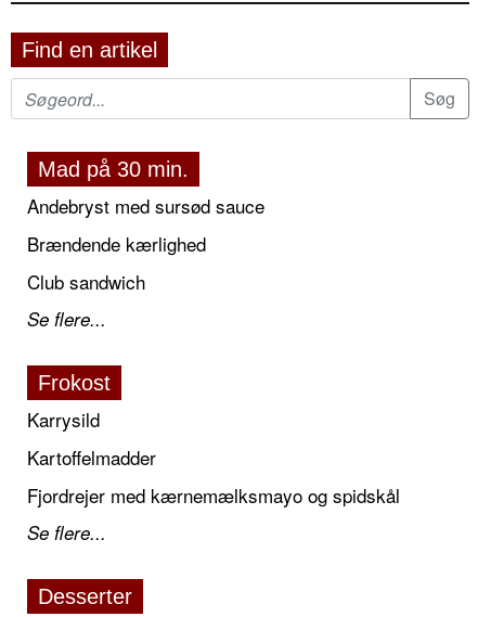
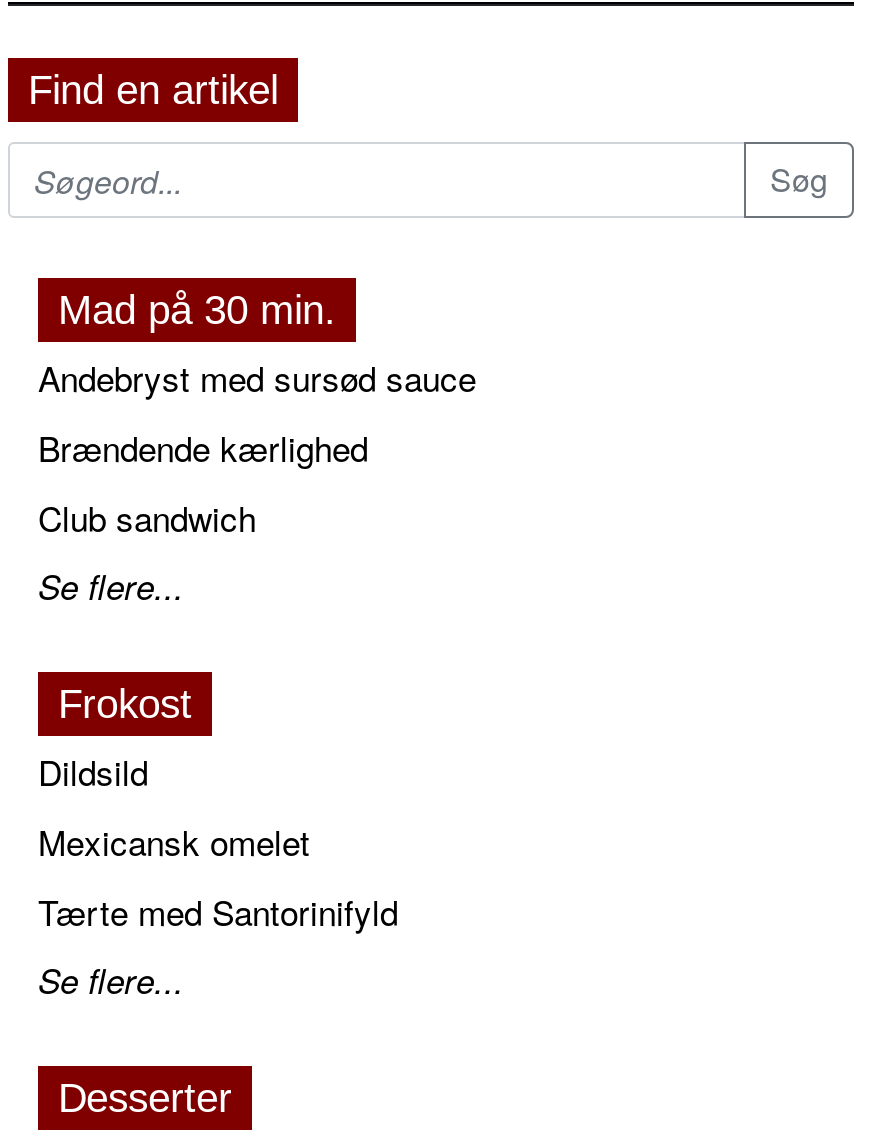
- Karrysild
- Kartoffelmadder
- Fjordrejer med kærnemælksmayo og spidskål
+ Dildsild
+ Mexicansk omelet
+ Tærte med Santorinifyld
